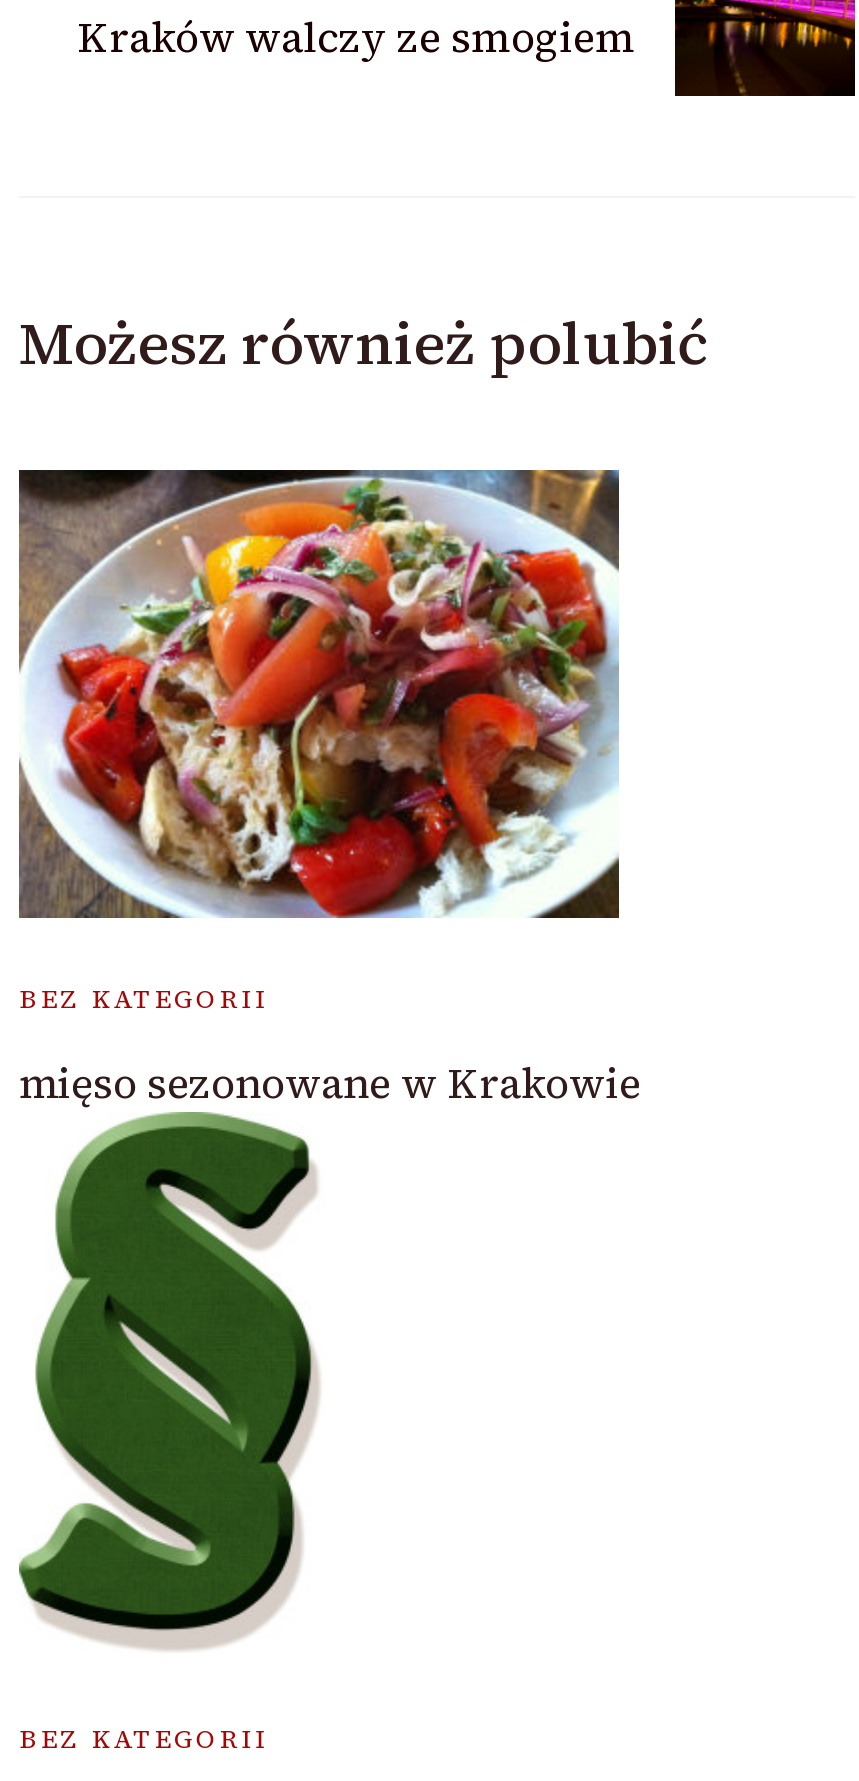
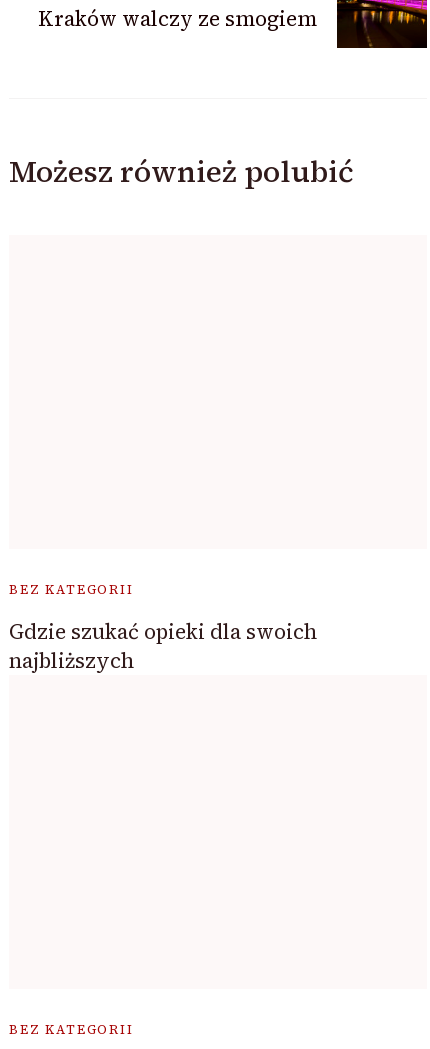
- [image]

- mięso sezonowane w Krakowie
+ Gdzie szukać opieki dla swoich
+ najbliższych

- [image]
